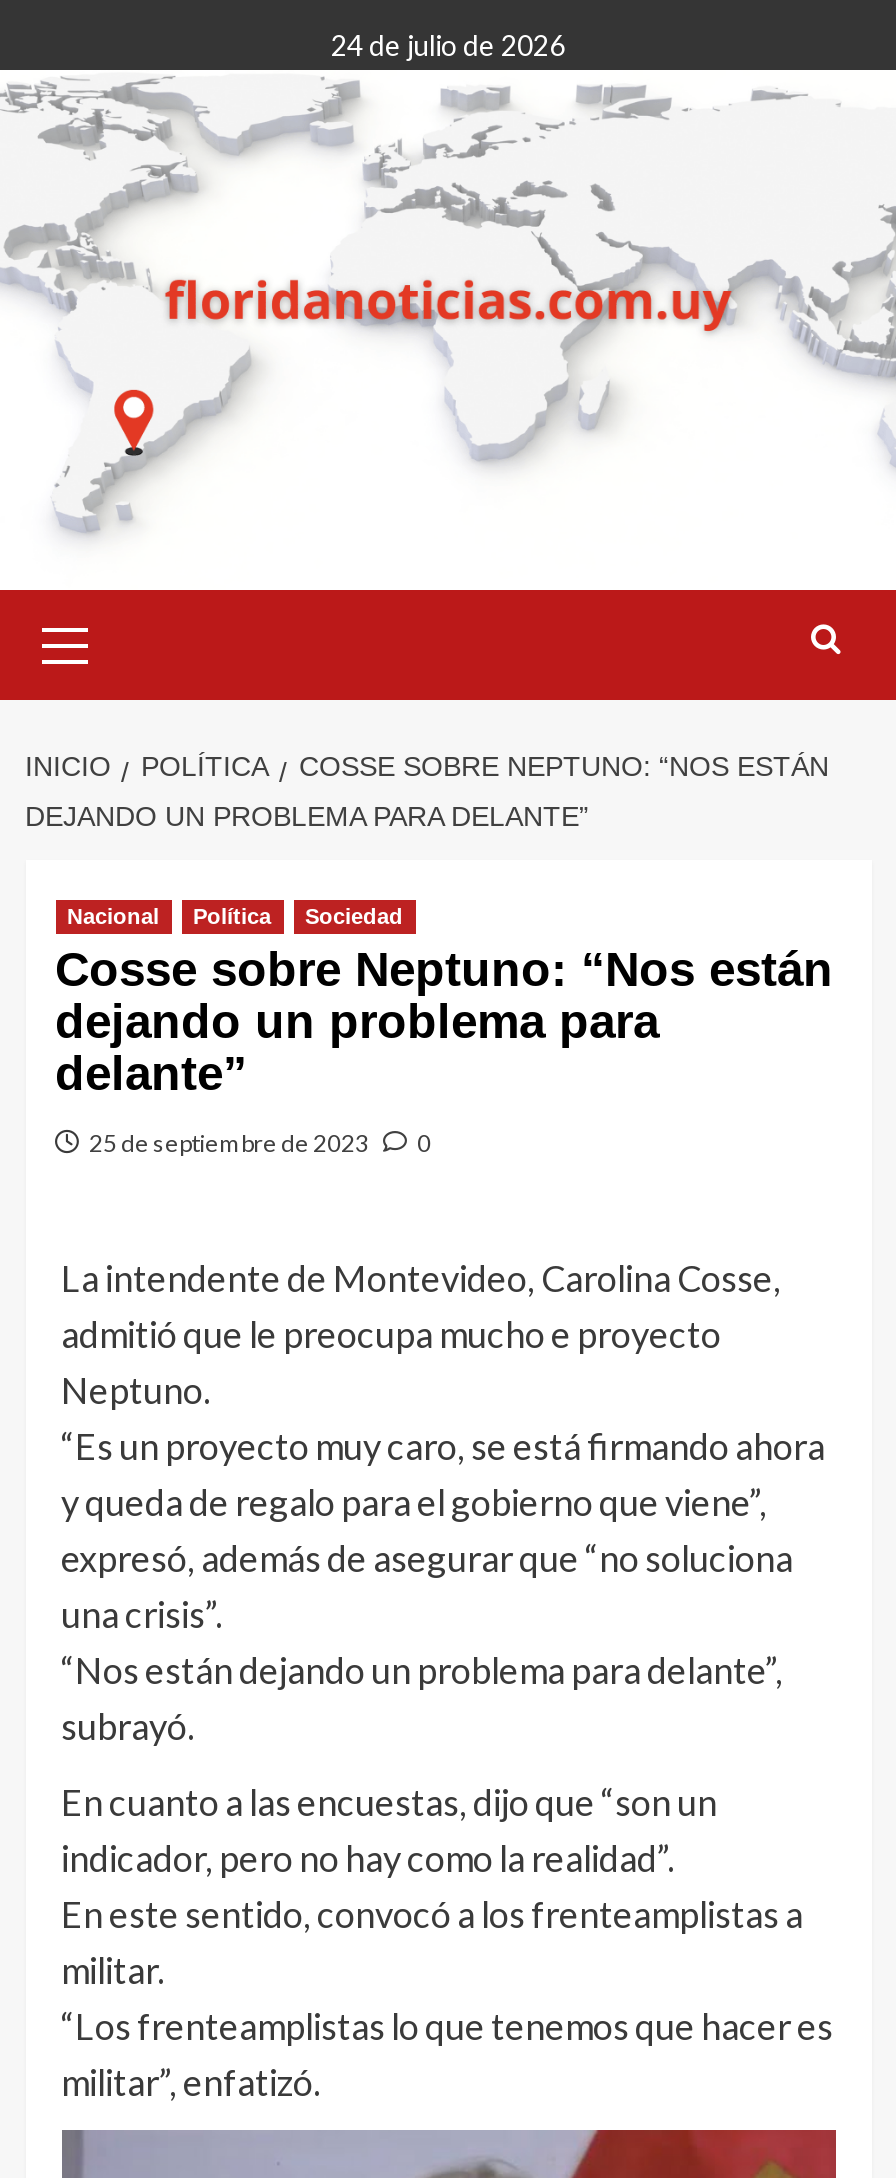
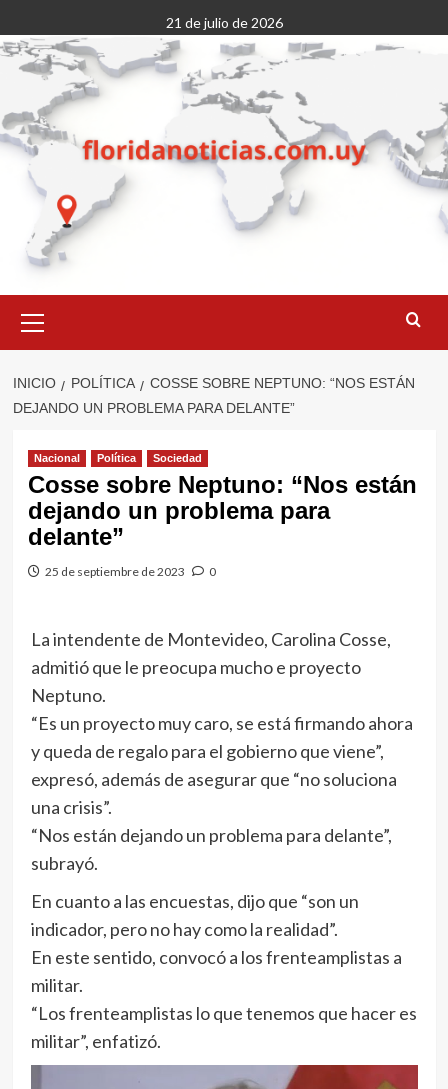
- 24 de julio de 2026
+ 21 de julio de 2026
